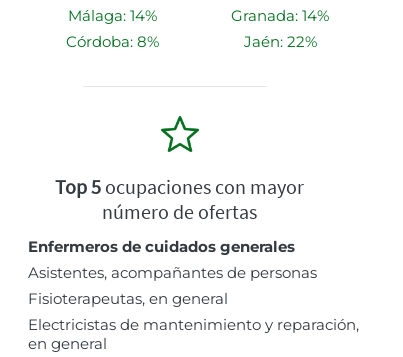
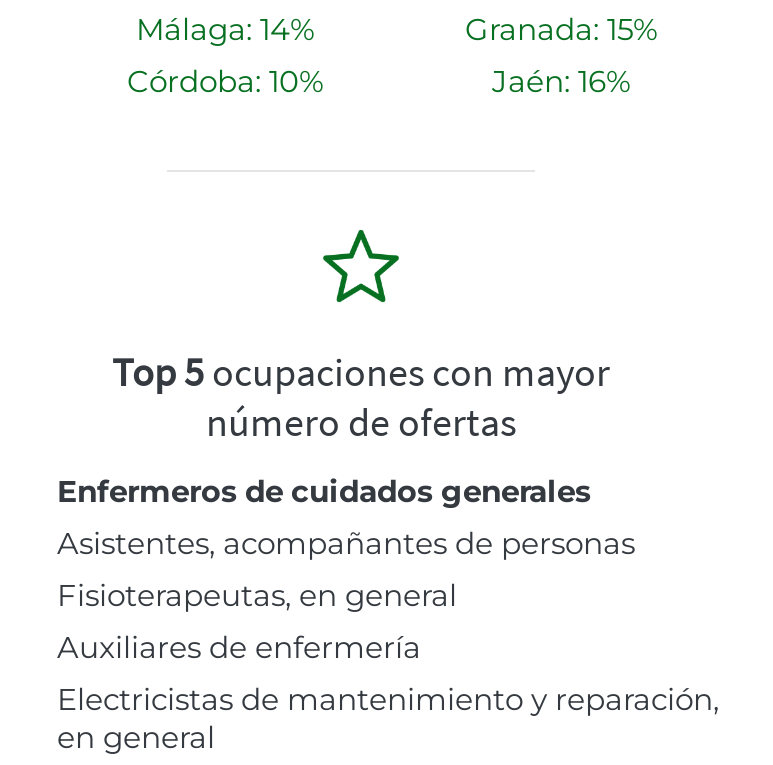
- Granada: 14%
+ Granada: 15%

- Córdoba: 8%
+ Córdoba: 10%

- Jaén: 22%
+ Jaén: 16%

+ Auxiliares de enfermería
